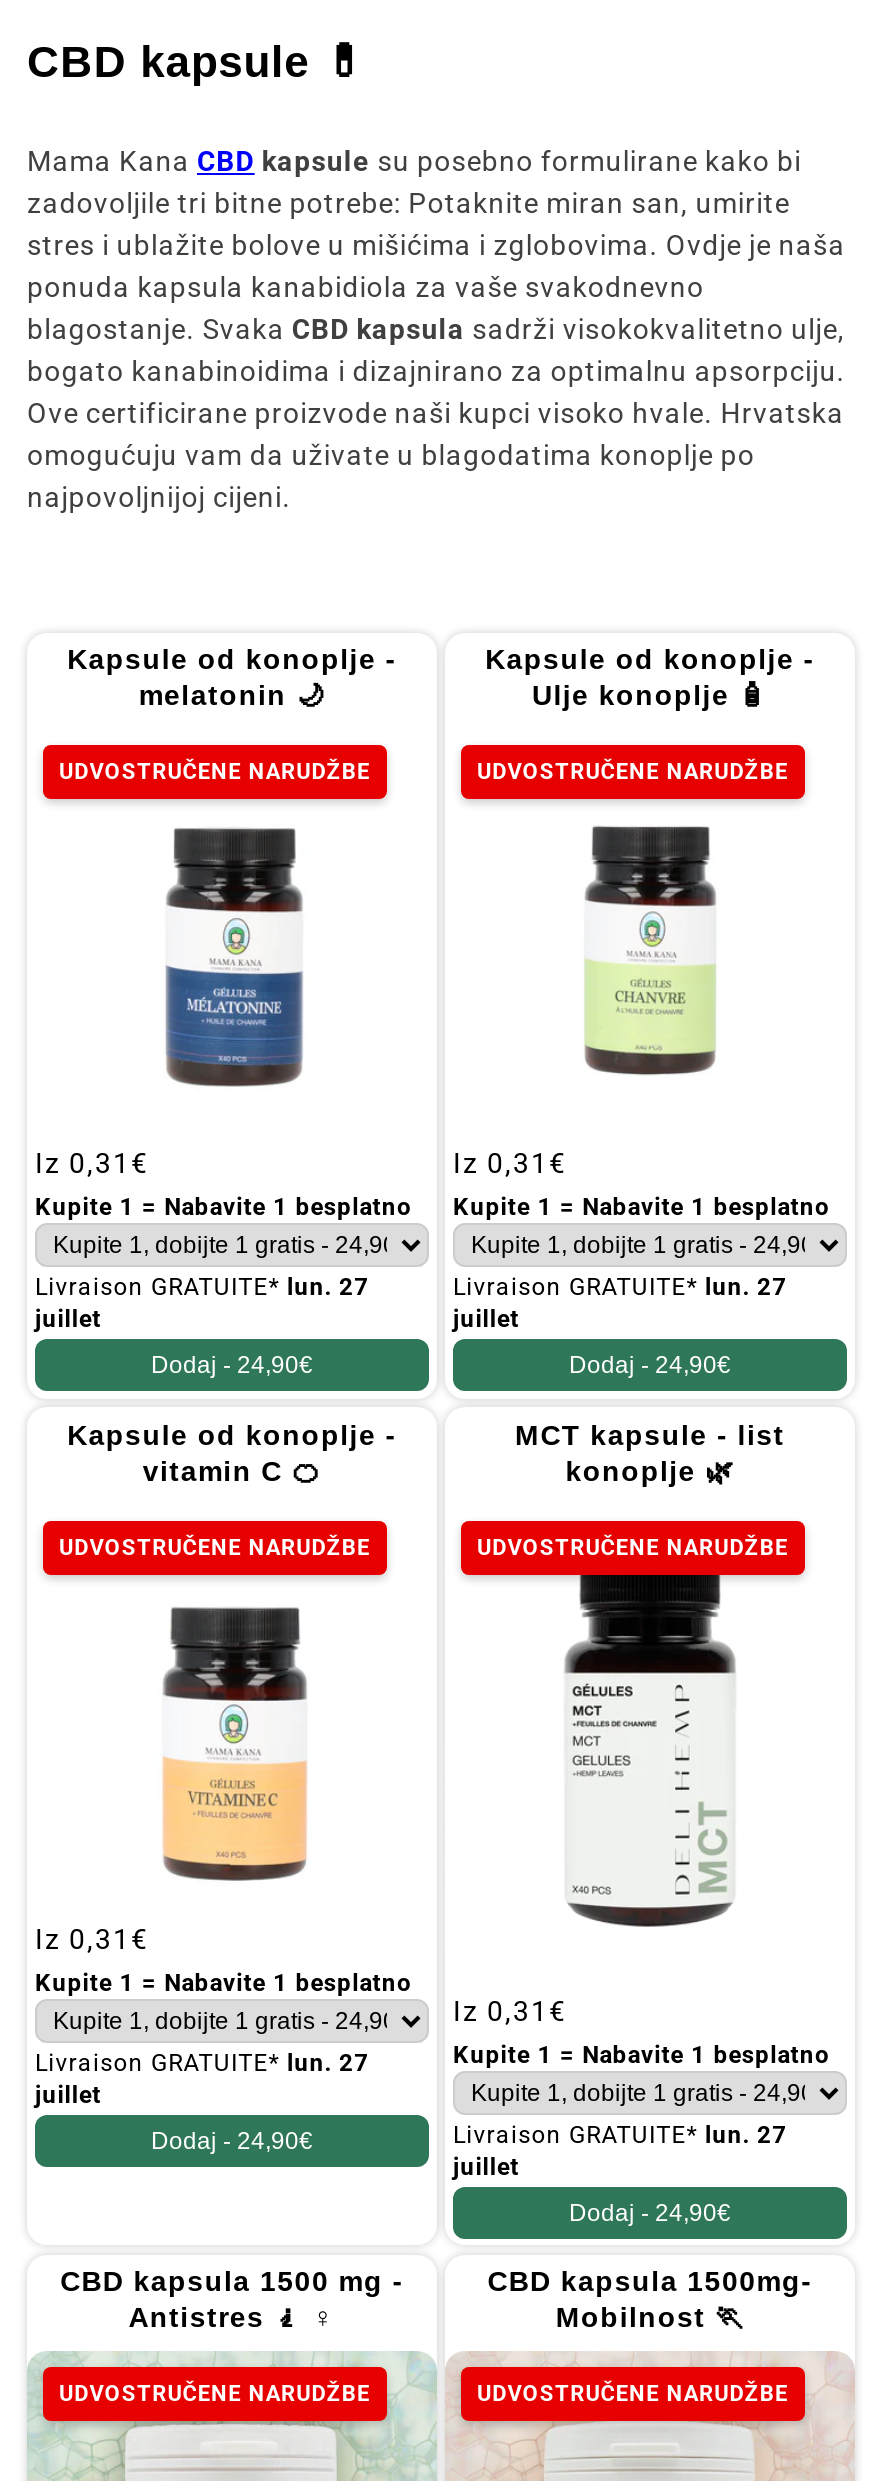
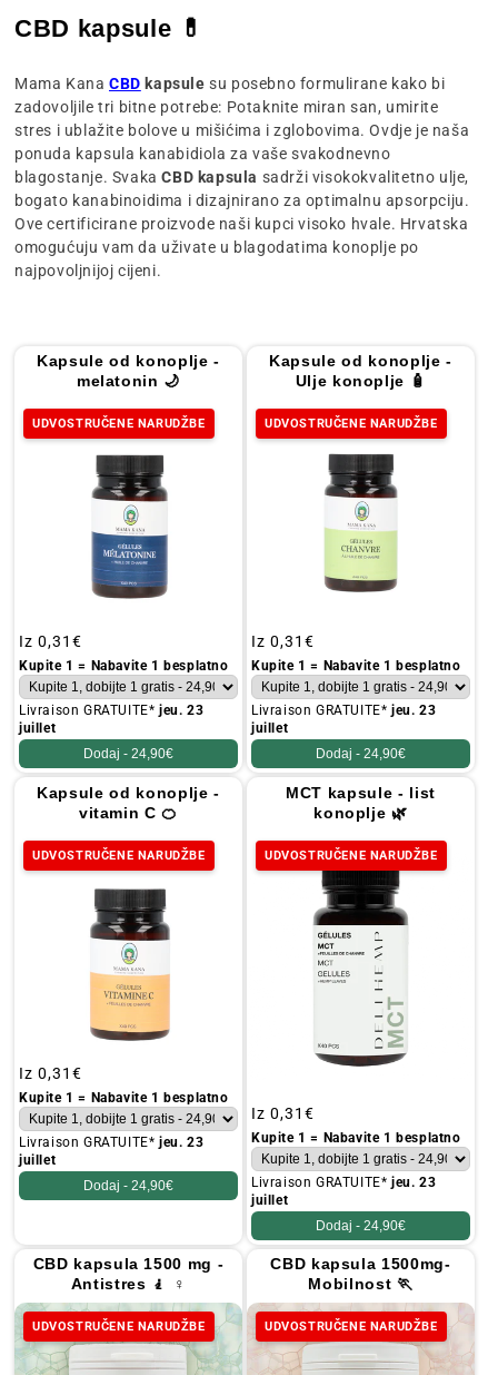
- Livraison GRATUITE* lun. 27
+ Livraison GRATUITE* jeu. 23

- Livraison GRATUITE* lun. 27
+ Livraison GRATUITE* jeu. 23

- Livraison GRATUITE* lun. 27
+ Livraison GRATUITE* jeu. 23

- Livraison GRATUITE* lun. 27
+ Livraison GRATUITE* jeu. 23
